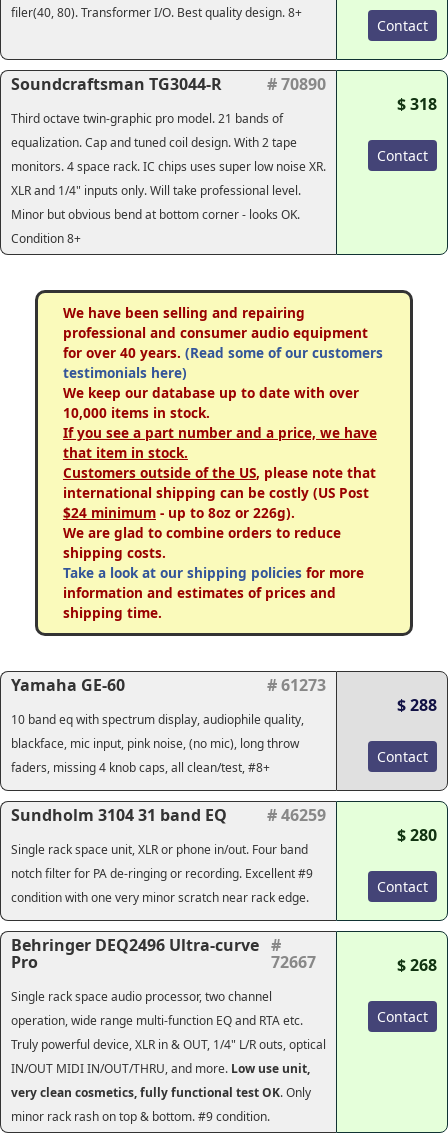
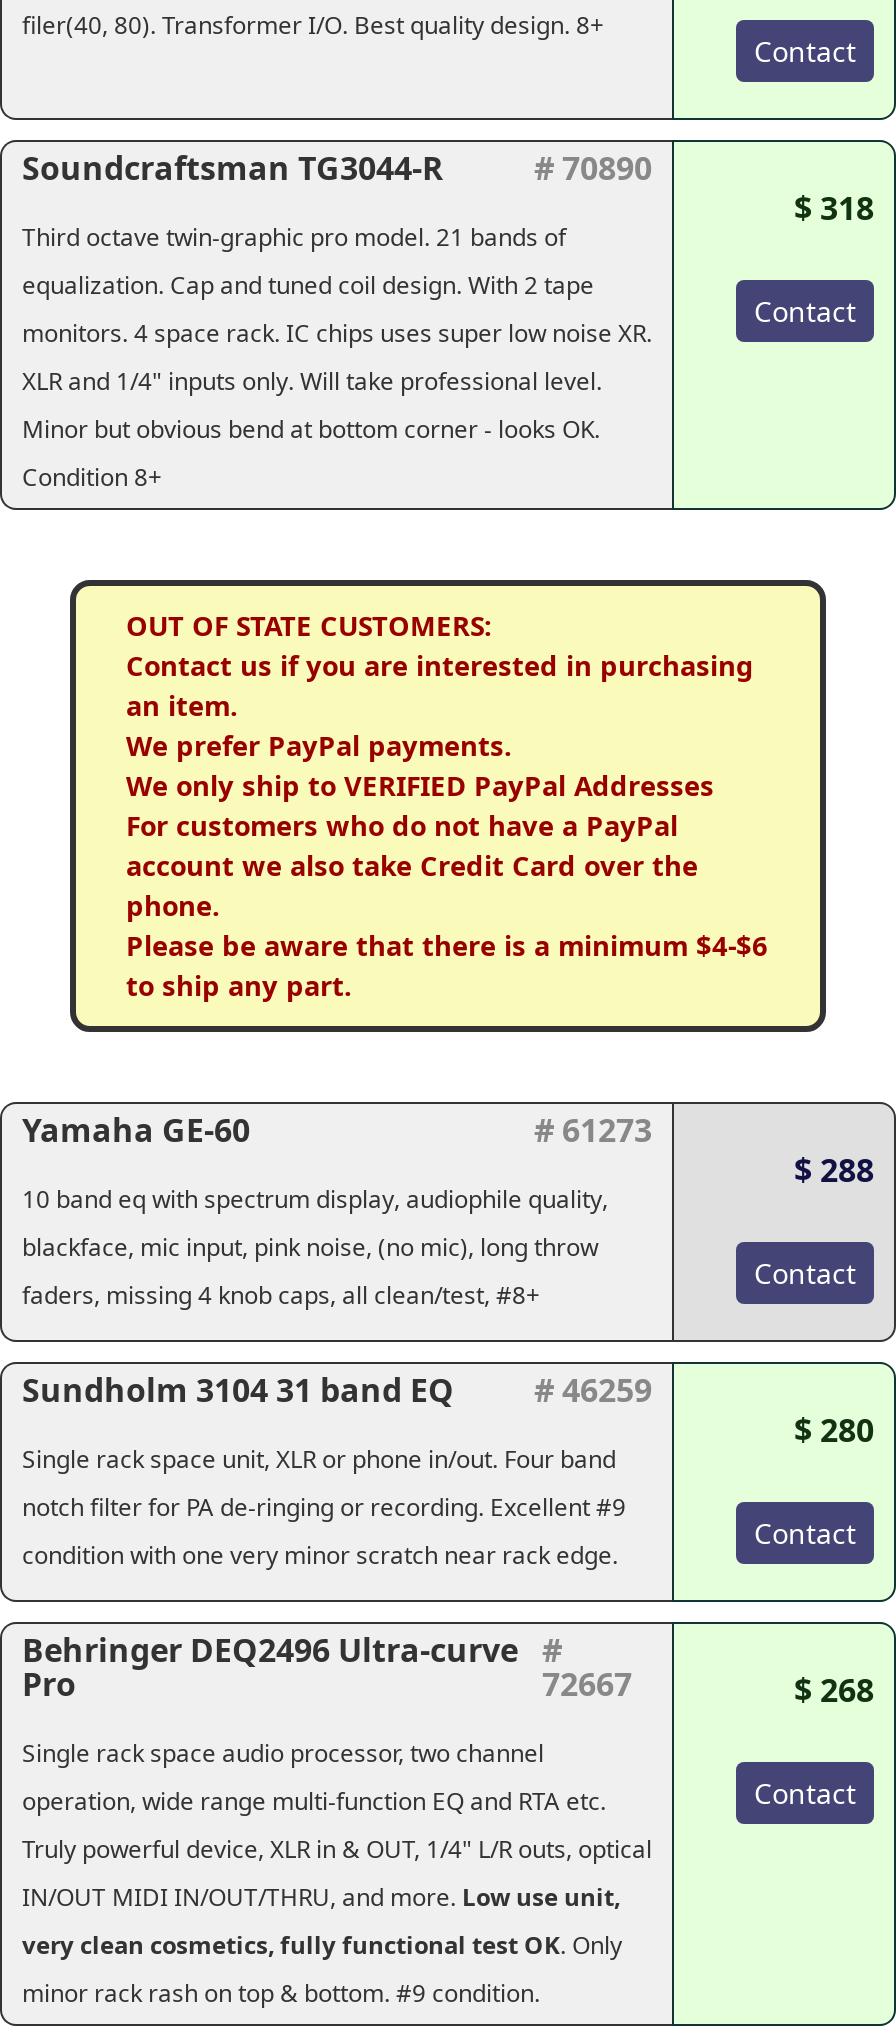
- We have been selling and repairing
- professional and consumer audio equipment
- for over 40 years. (Read some of our customers
- testimonials here)
- We keep our database up to date with over
- 10,000 items in stock.
- If you see a part number and a price, we have
- that item in stock.
- Customers outside of the US, please note that
- international shipping can be costly (US Post
- $24 minimum - up to 8oz or 226g).
- We are glad to combine orders to reduce
- shipping costs.
- Take a look at our shipping policies for more
- information and estimates of prices and
- shipping time.
+ OUT OF STATE CUSTOMERS:
+ Contact us if you are interested in purchasing
+ an item.
+ We prefer PayPal payments.
+ We only ship to VERIFIED PayPal Addresses
+ For customers who do not have a PayPal
+ account we also take Credit Card over the
+ phone.
+ Please be aware that there is a minimum $4-$6
+ to ship any part.
